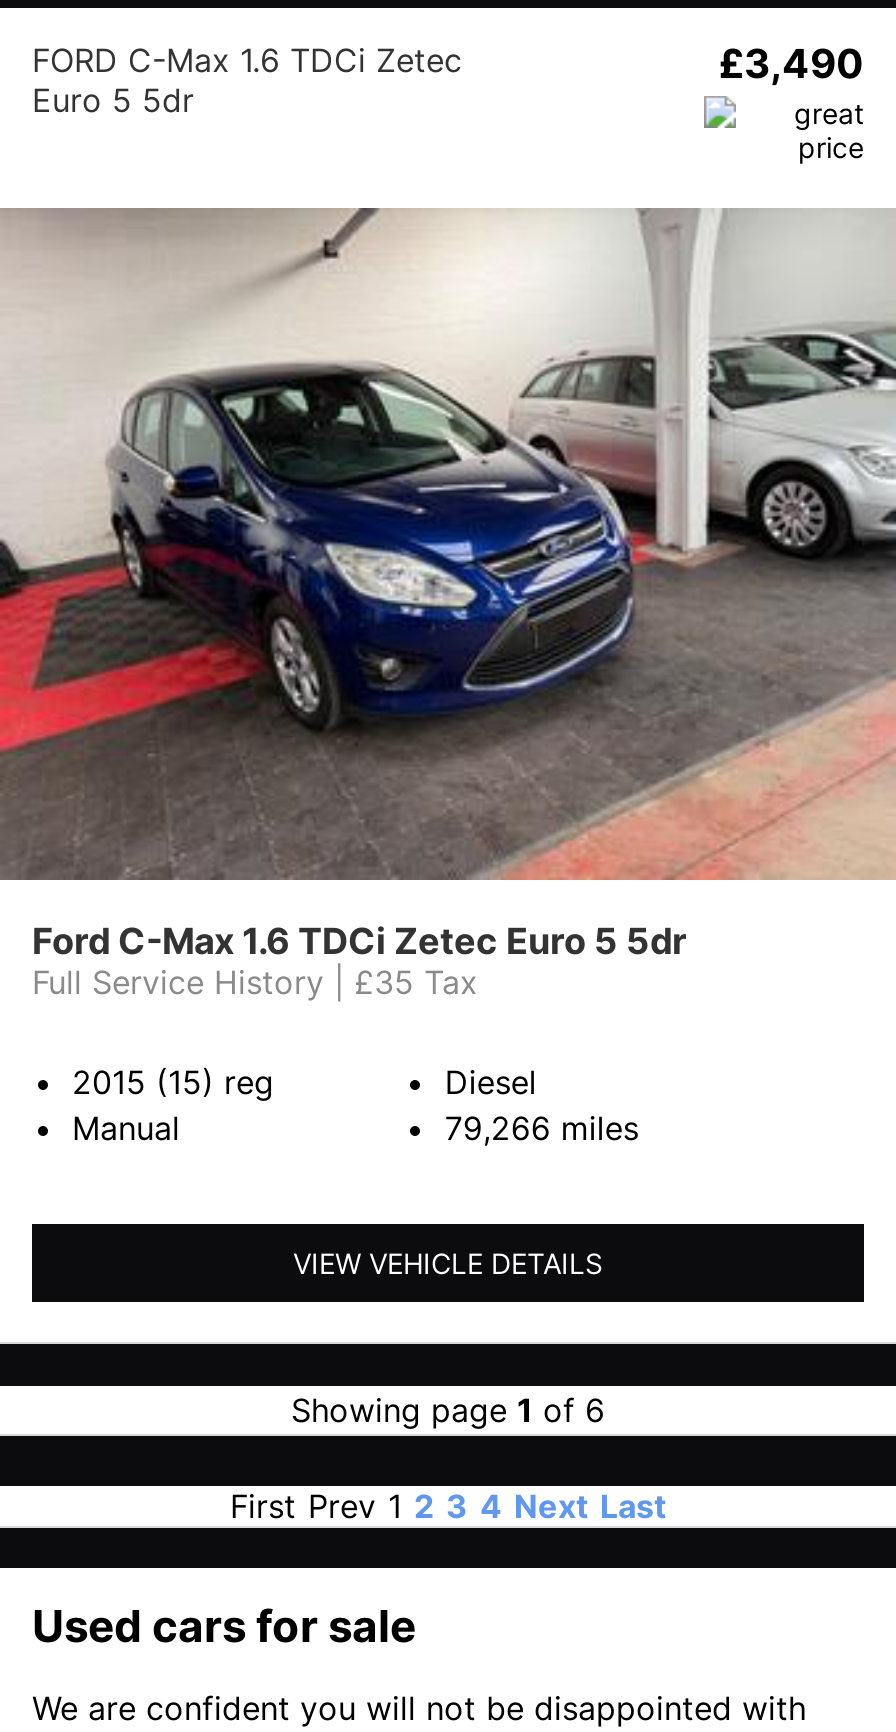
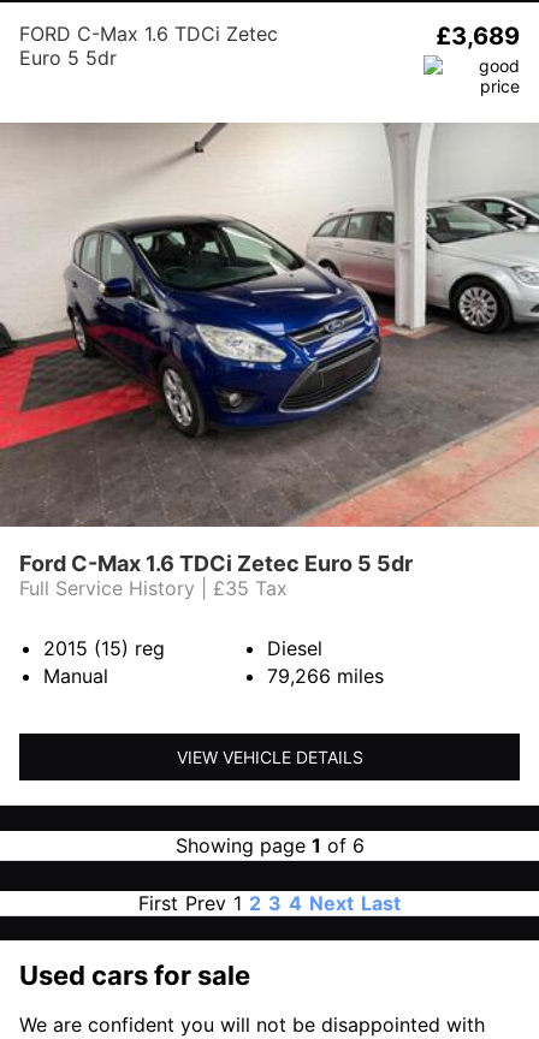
- £3,490
+ £3,689
